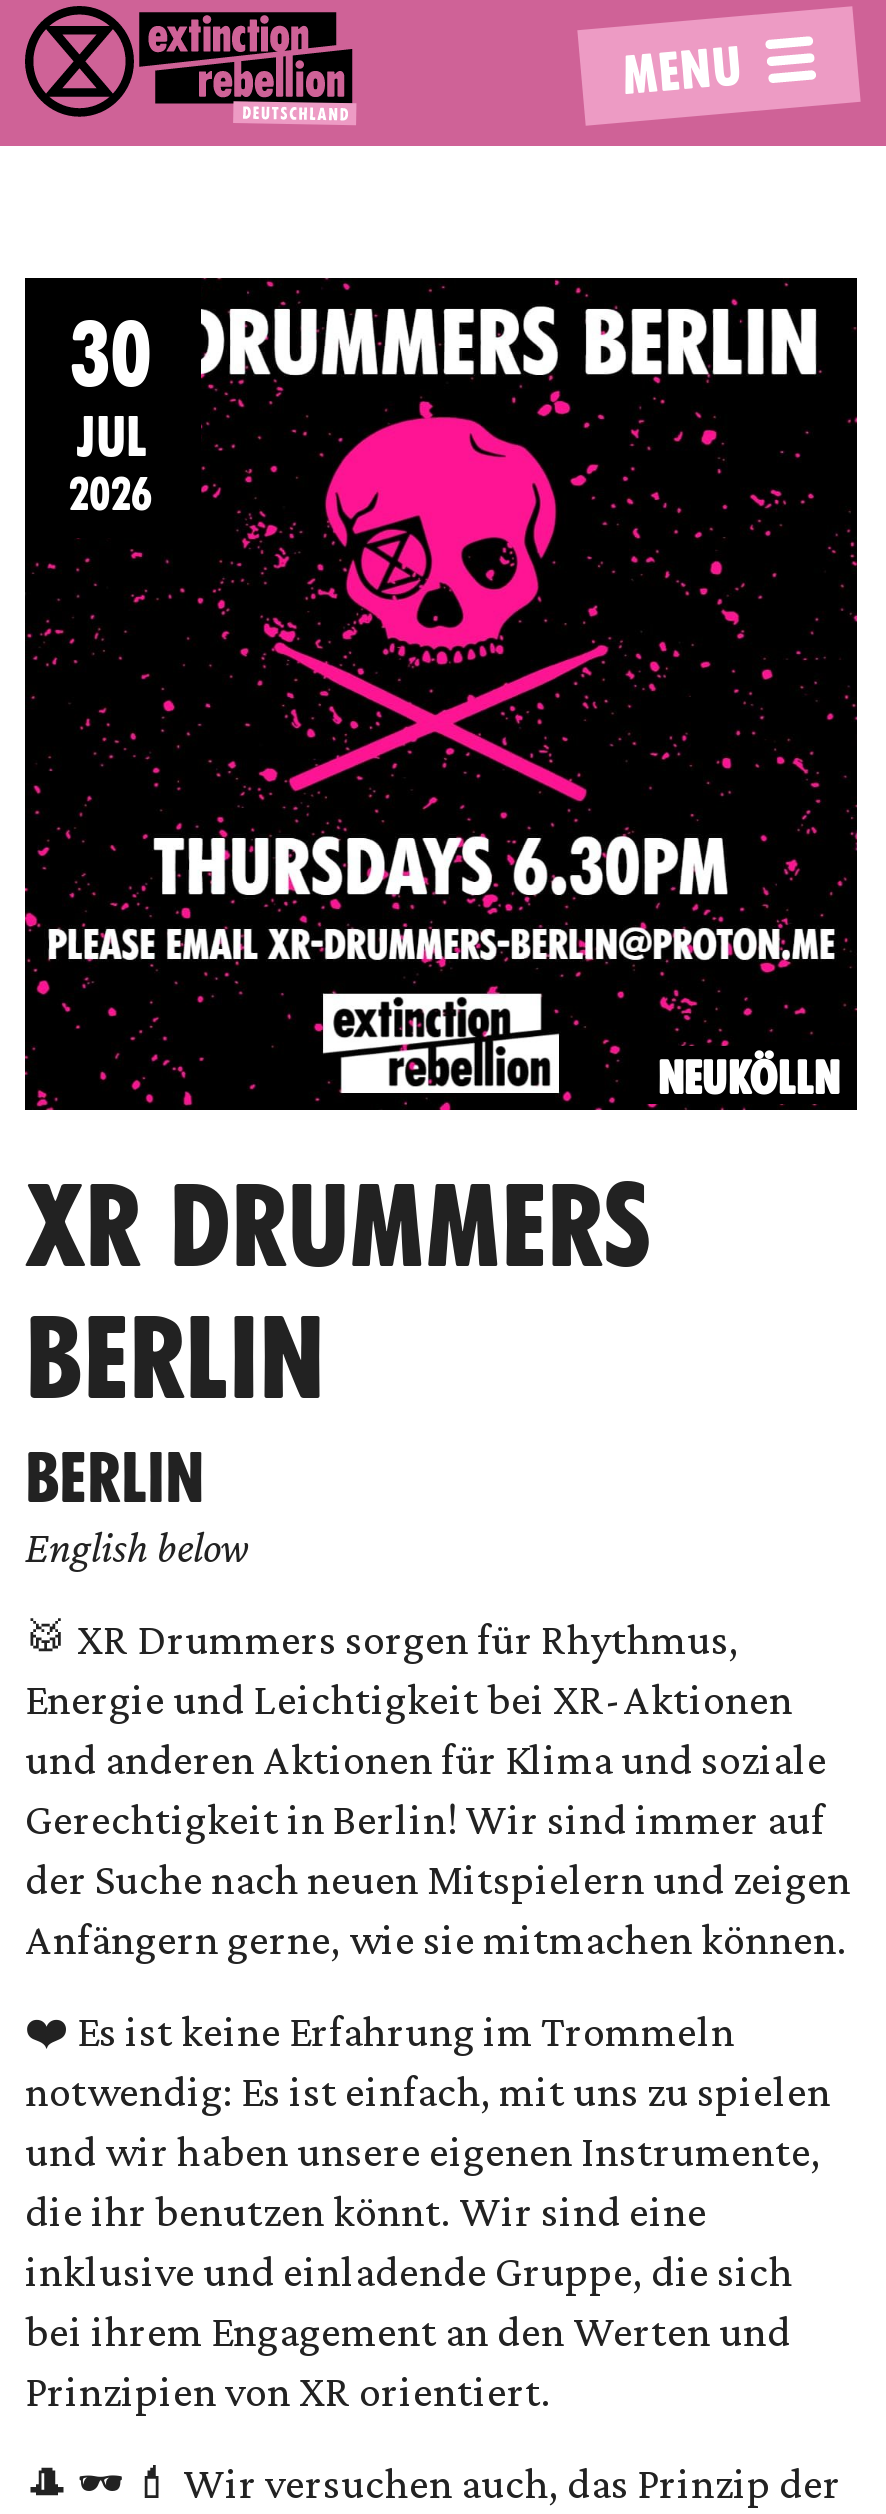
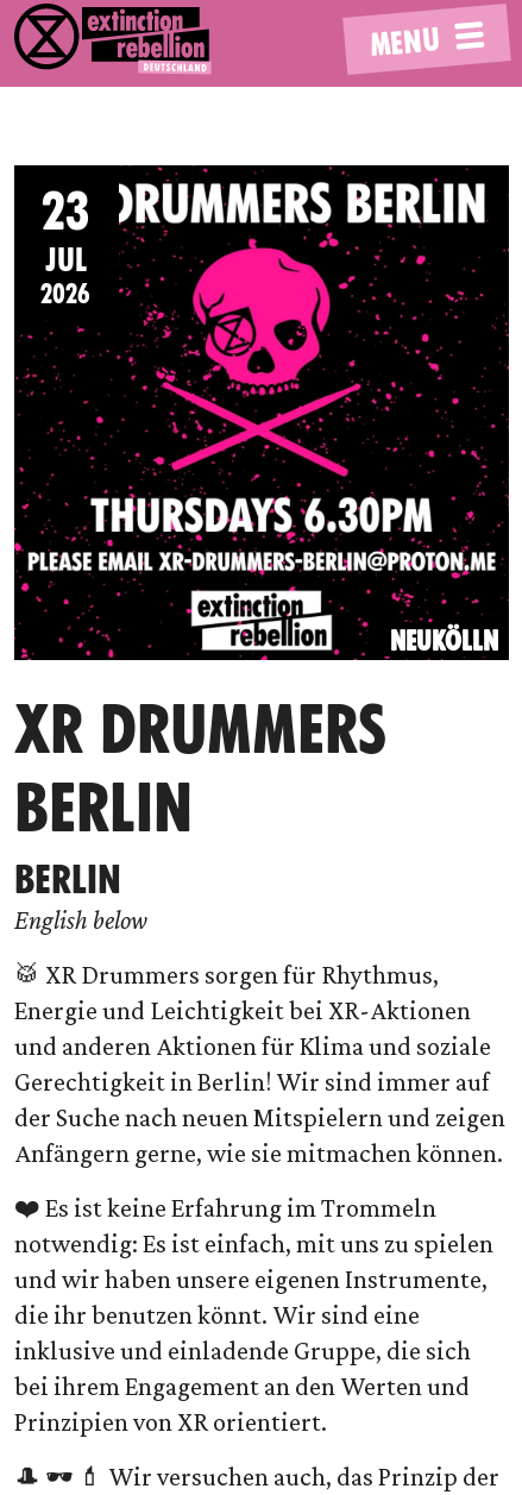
- 30
+ 23
